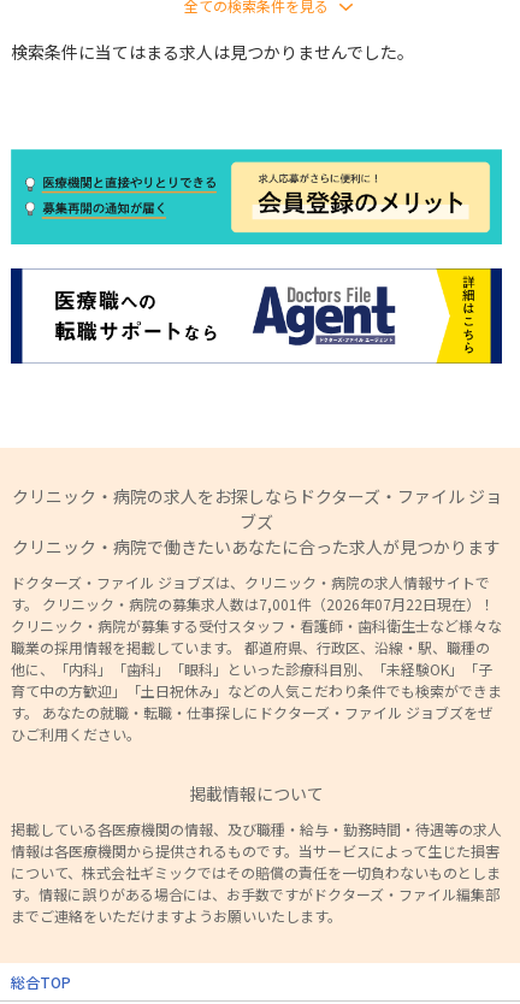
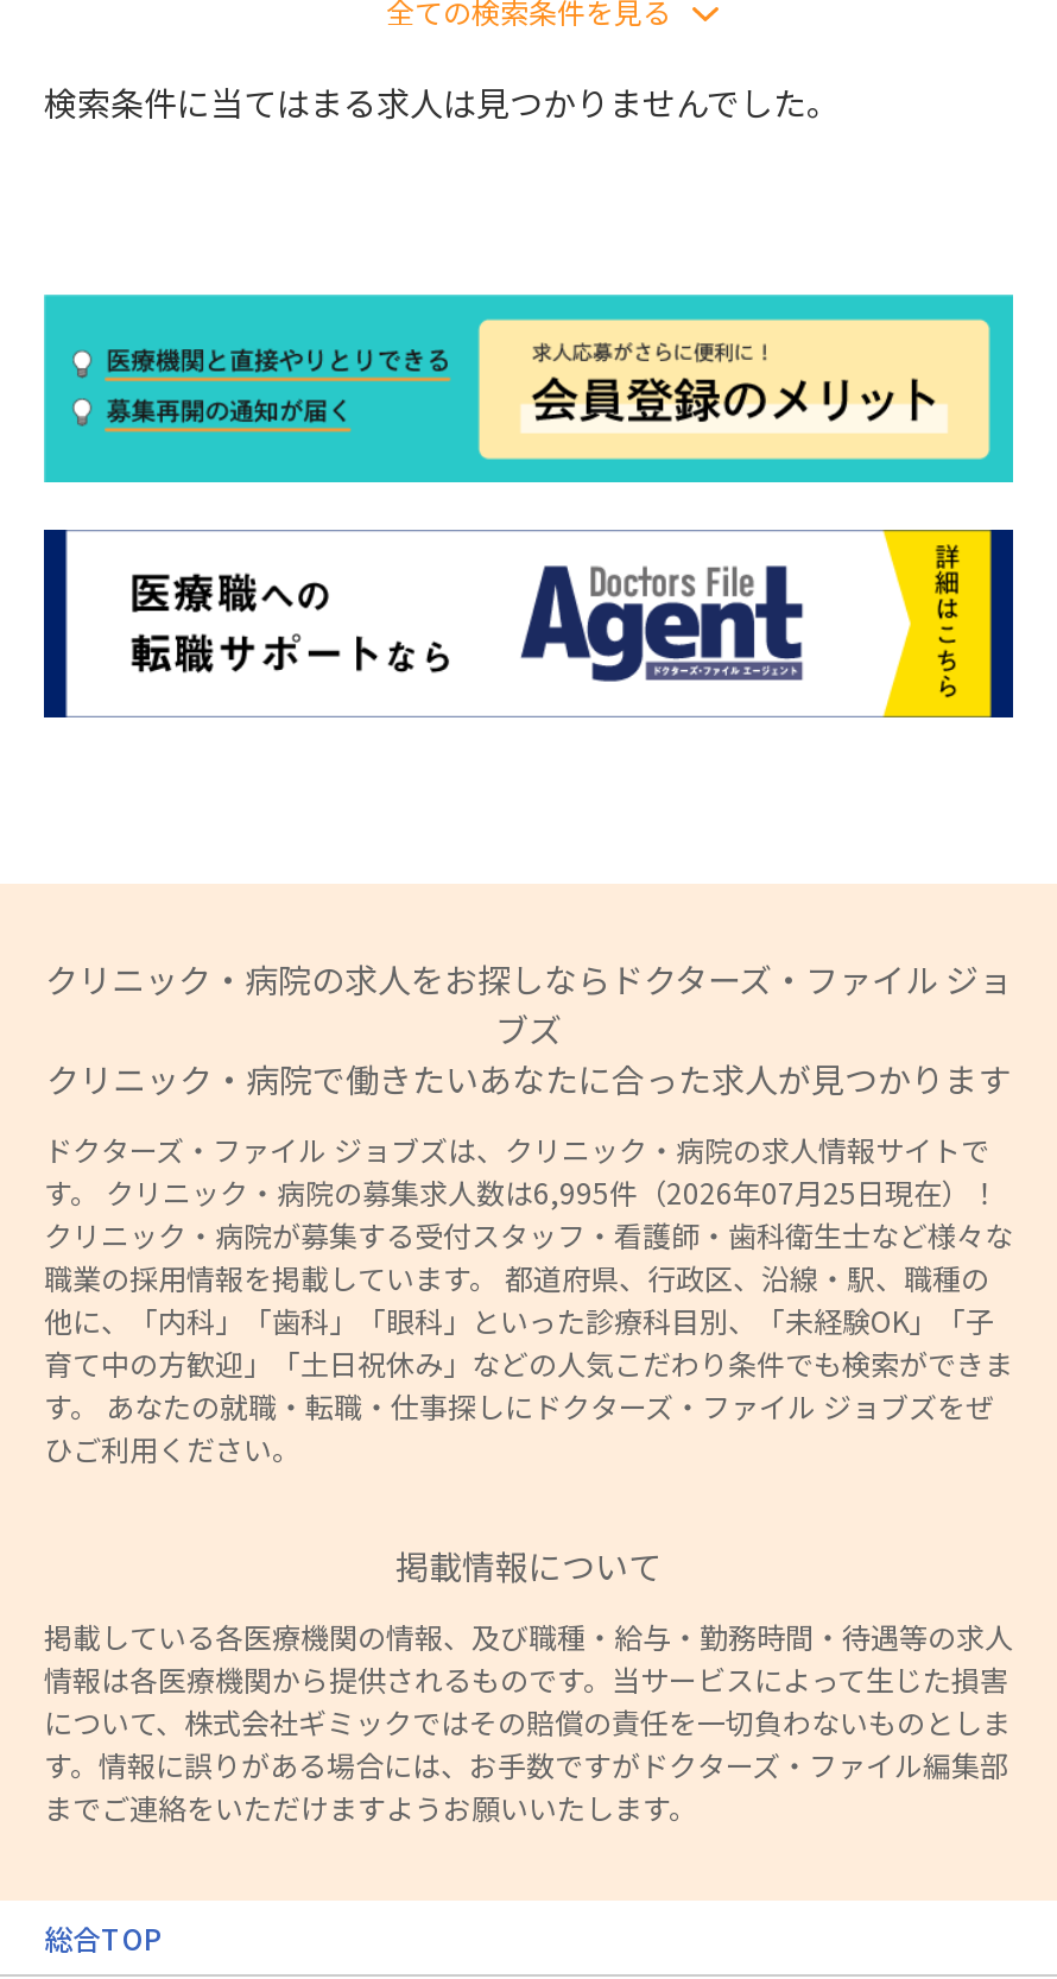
- す。 クリニック・病院の募集求人数は7,001件（2026年07月22日現在）！
+ す。 クリニック・病院の募集求人数は6,995件（2026年07月25日現在）！
